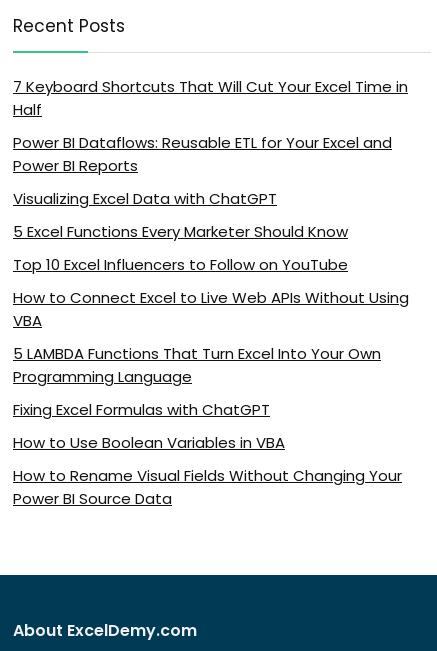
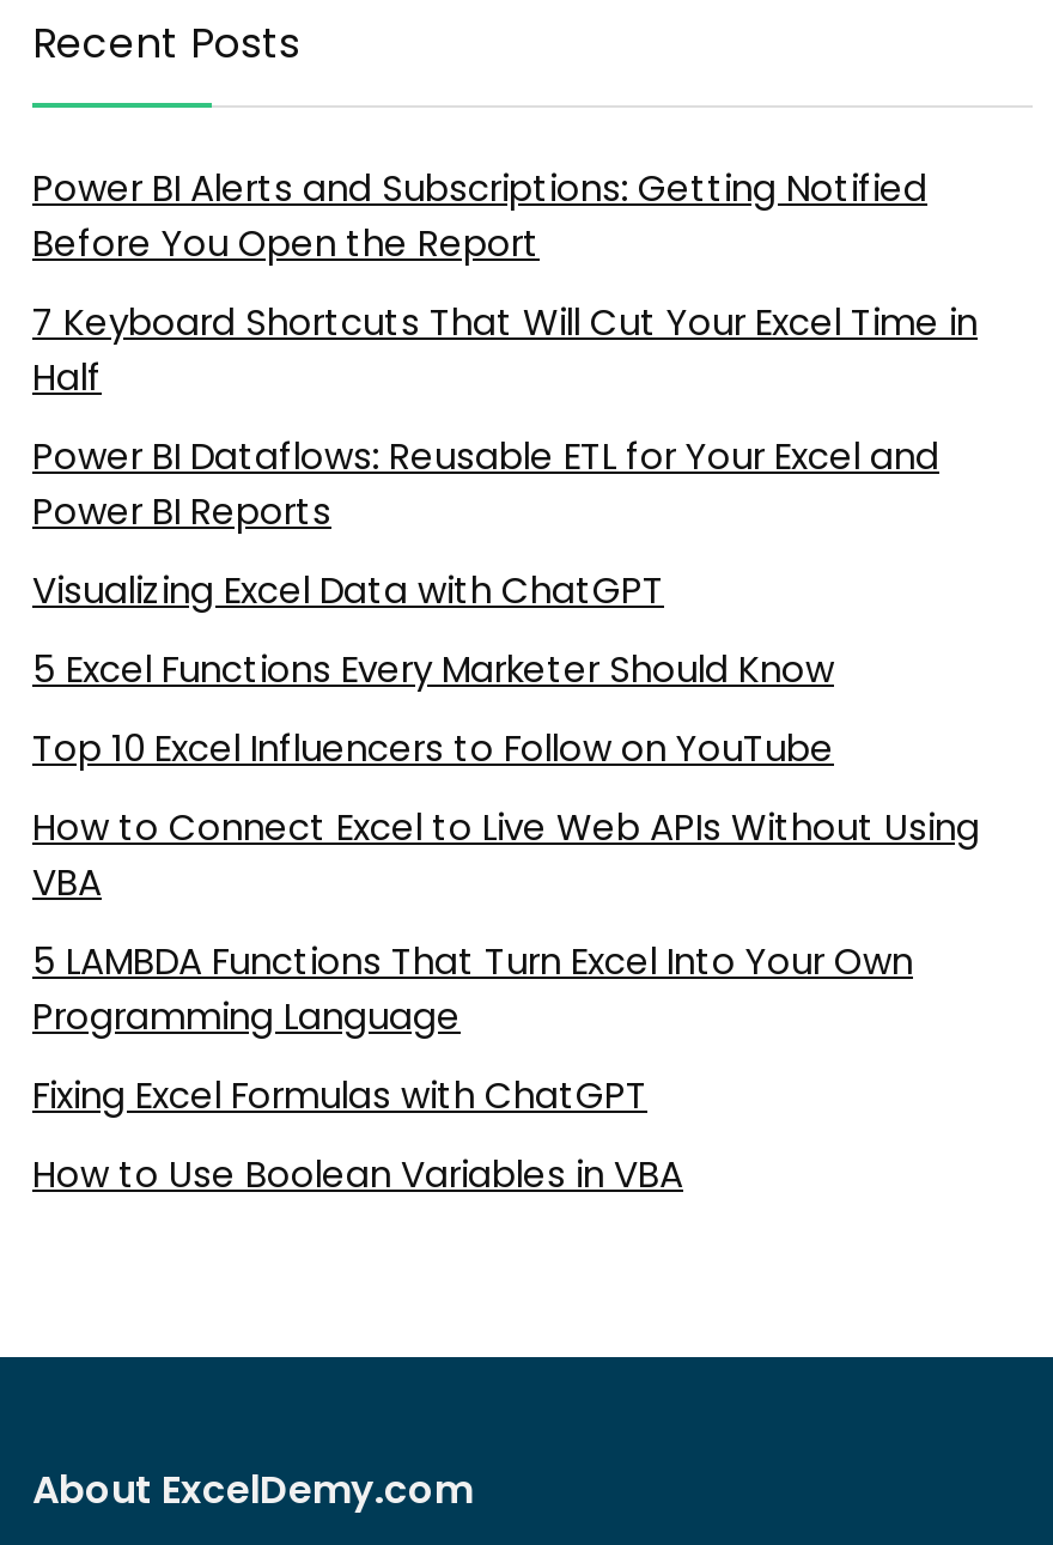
+ Power BI Alerts and Subscriptions: Getting Notified
+ Before You Open the Report

moved down: 7 Keyboard Shortcuts That Will Cut Your Excel Time in | Half | Power BI Dataflows: Reusable ETL for Your Excel and | ... | Fixing Excel Formulas with ChatGPT | How to Use Boolean Variables in VBA

- How to Rename Visual Fields Without Changing Your
- Power BI Source Data
